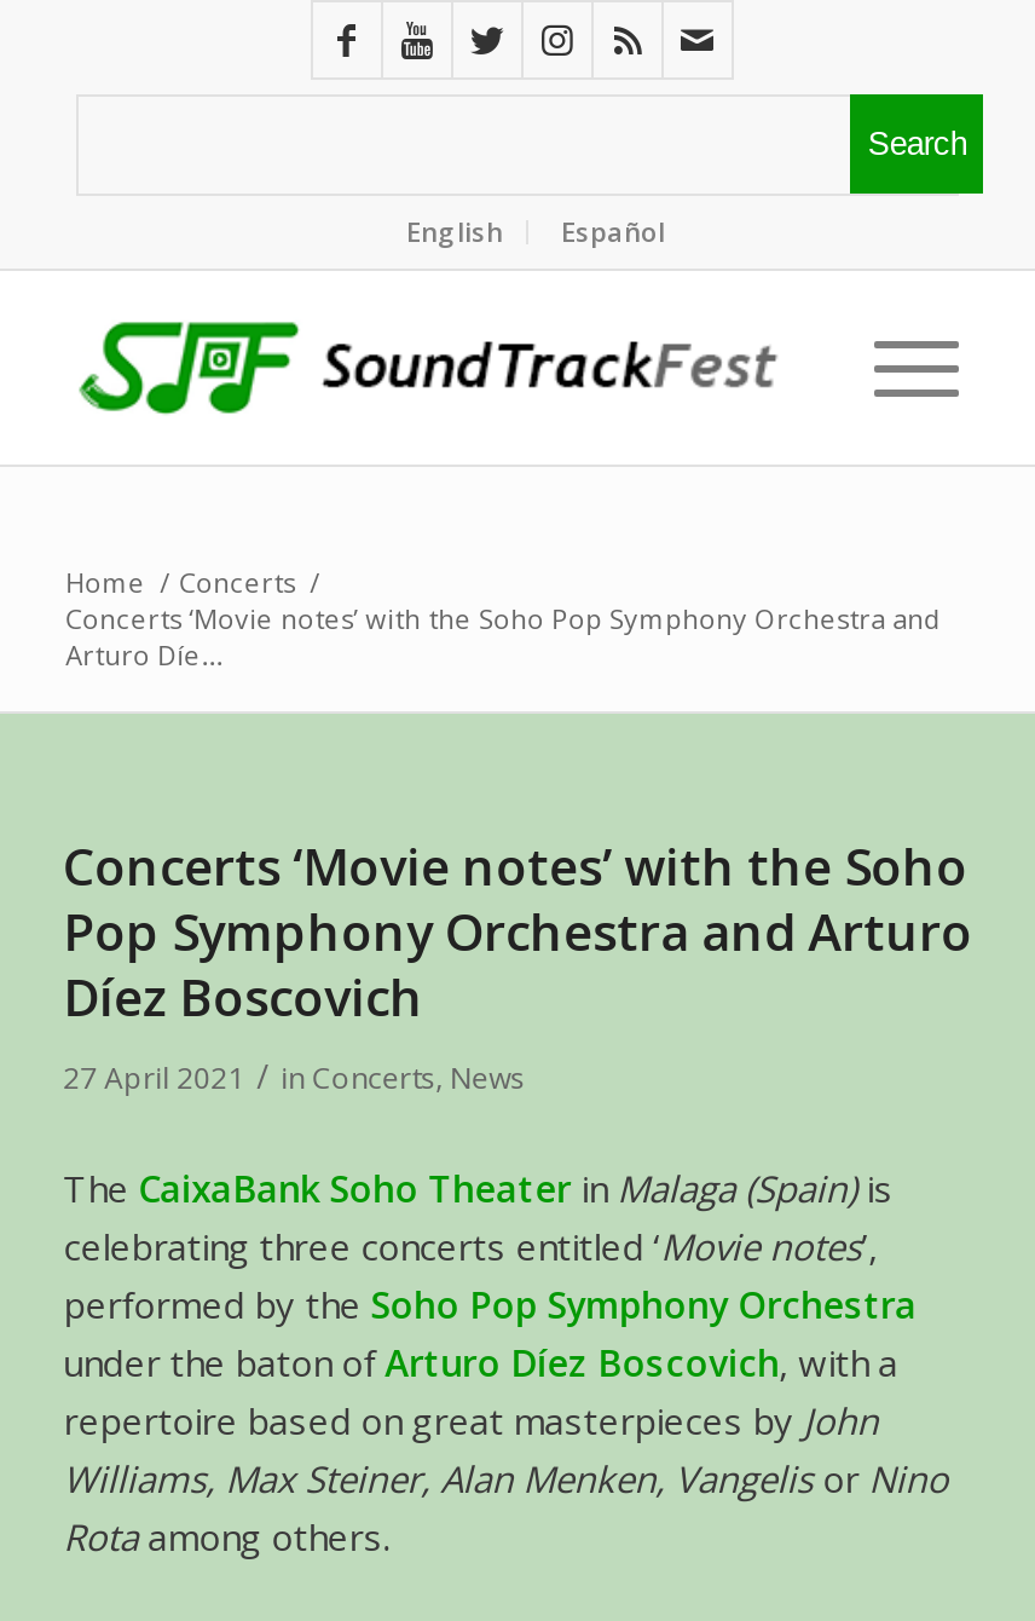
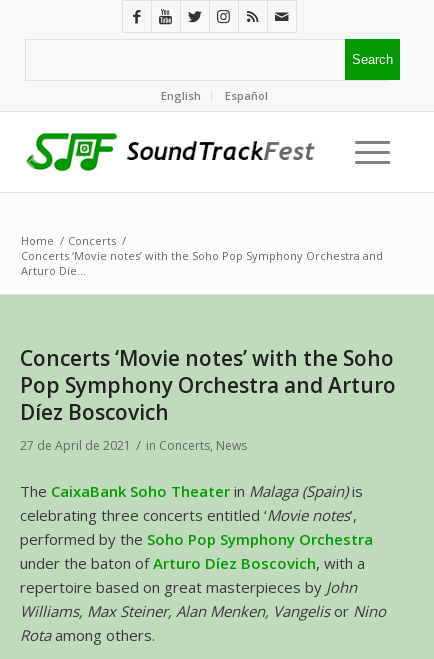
- 27 April 2021 / in Concerts, News
+ 27 de April de 2021 / in Concerts, News
